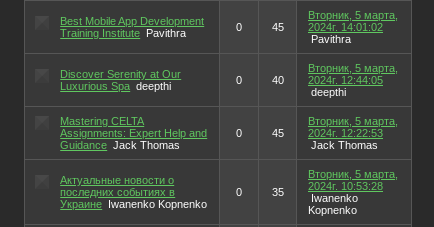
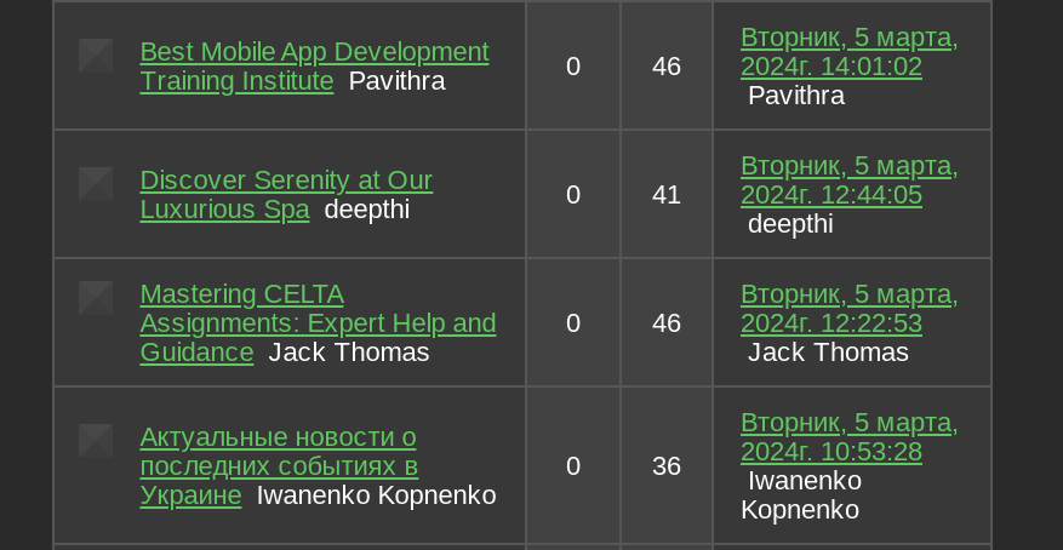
- 45
+ 46

- 40
+ 41

- 45
+ 46

- 35
+ 36
